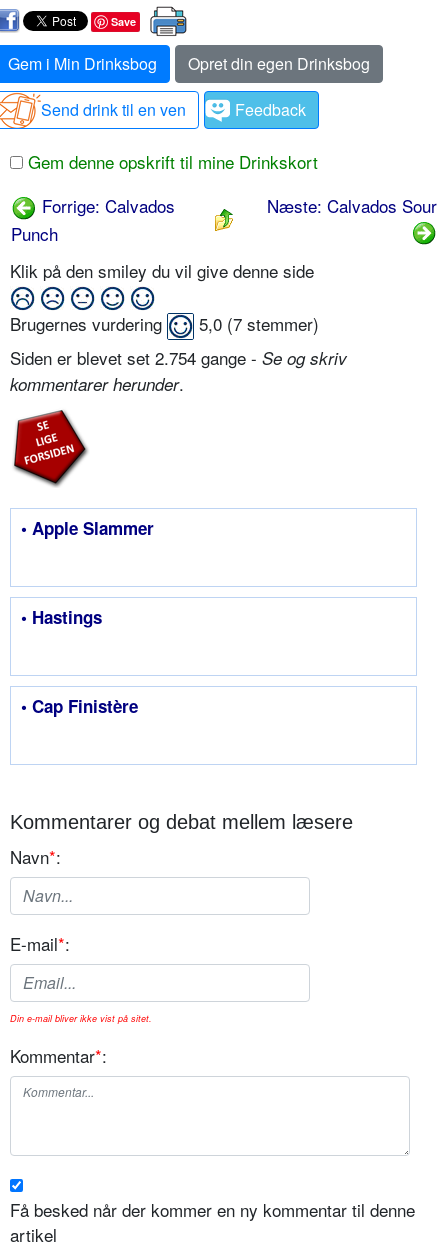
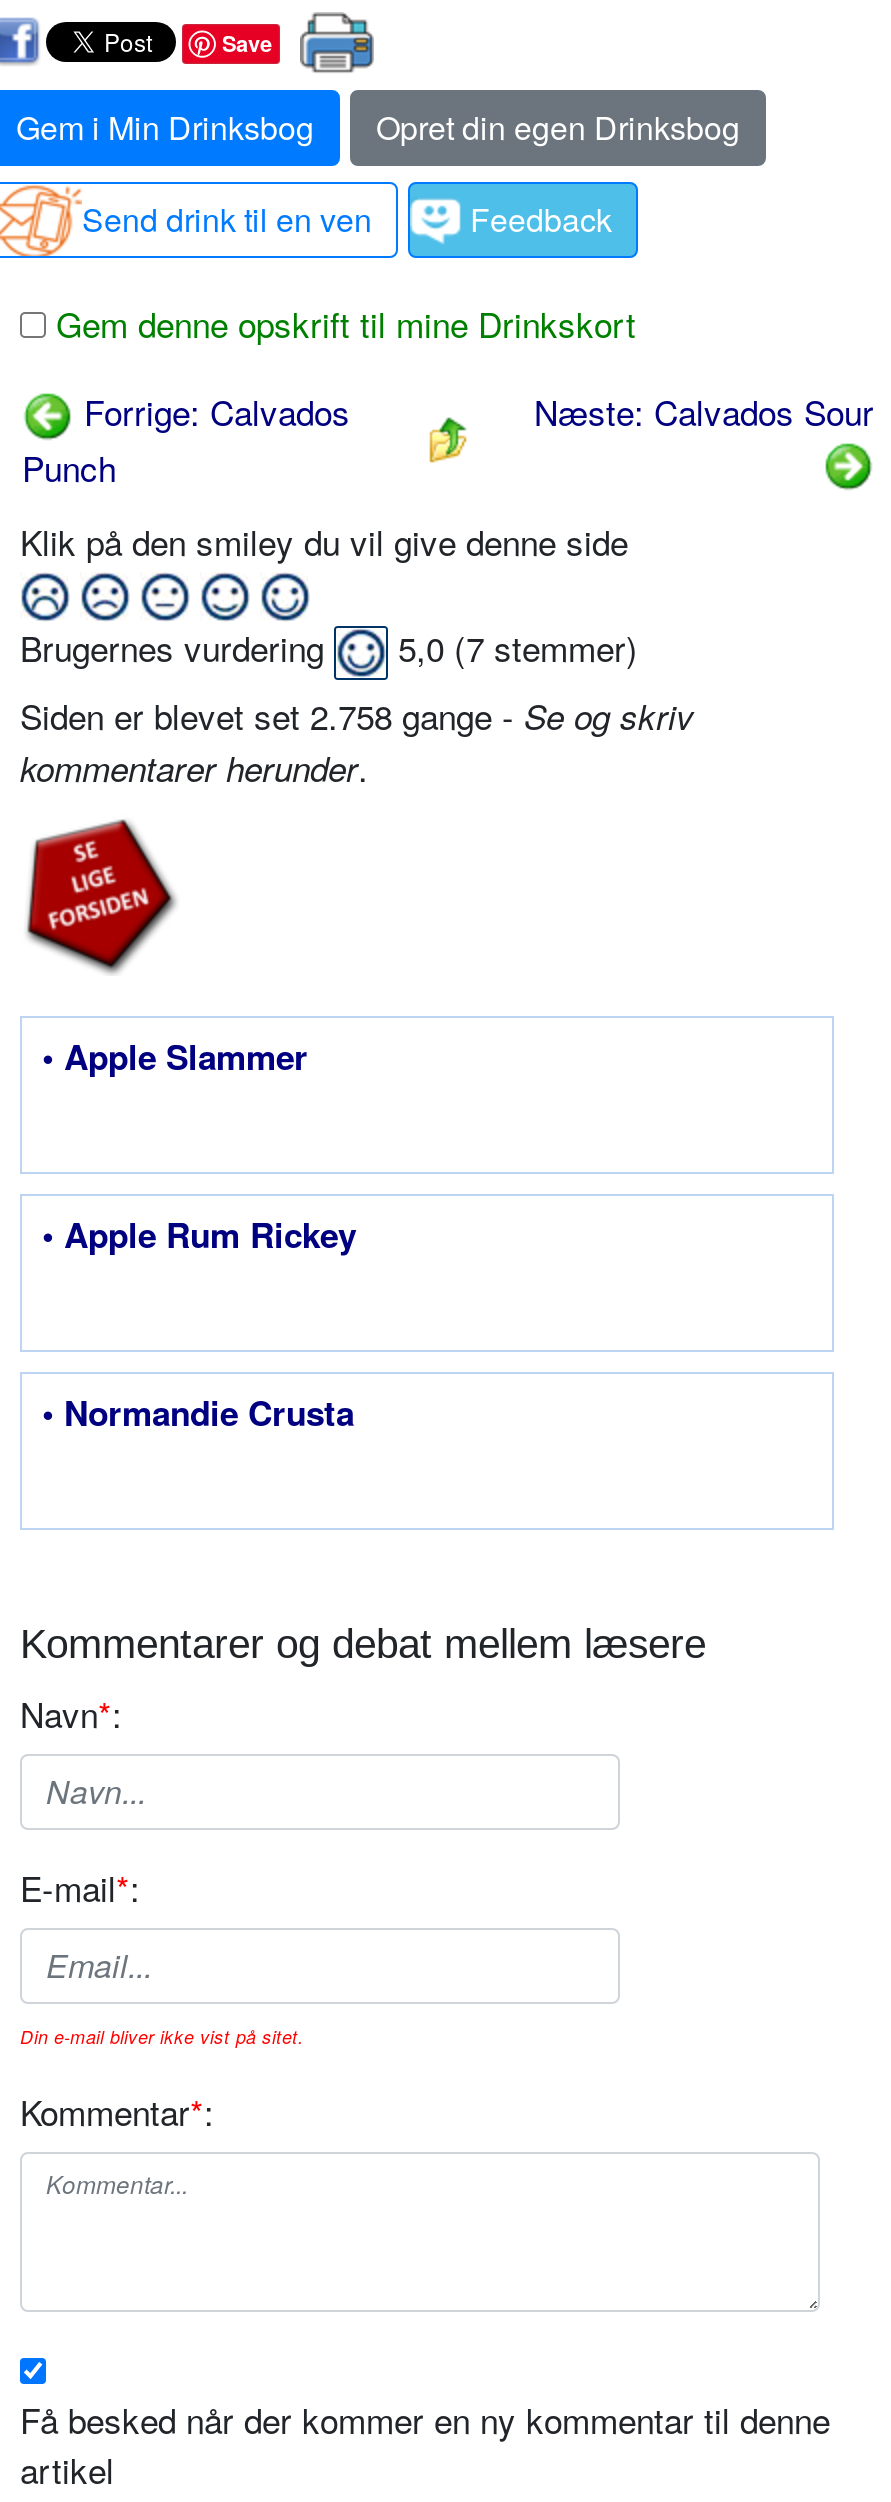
- Siden er blevet set 2.754 gange - Se og skriv
+ Siden er blevet set 2.758 gange - Se og skriv

- • Hastings
+ • Apple Rum Rickey

- • Cap Finistère
+ • Normandie Crusta
